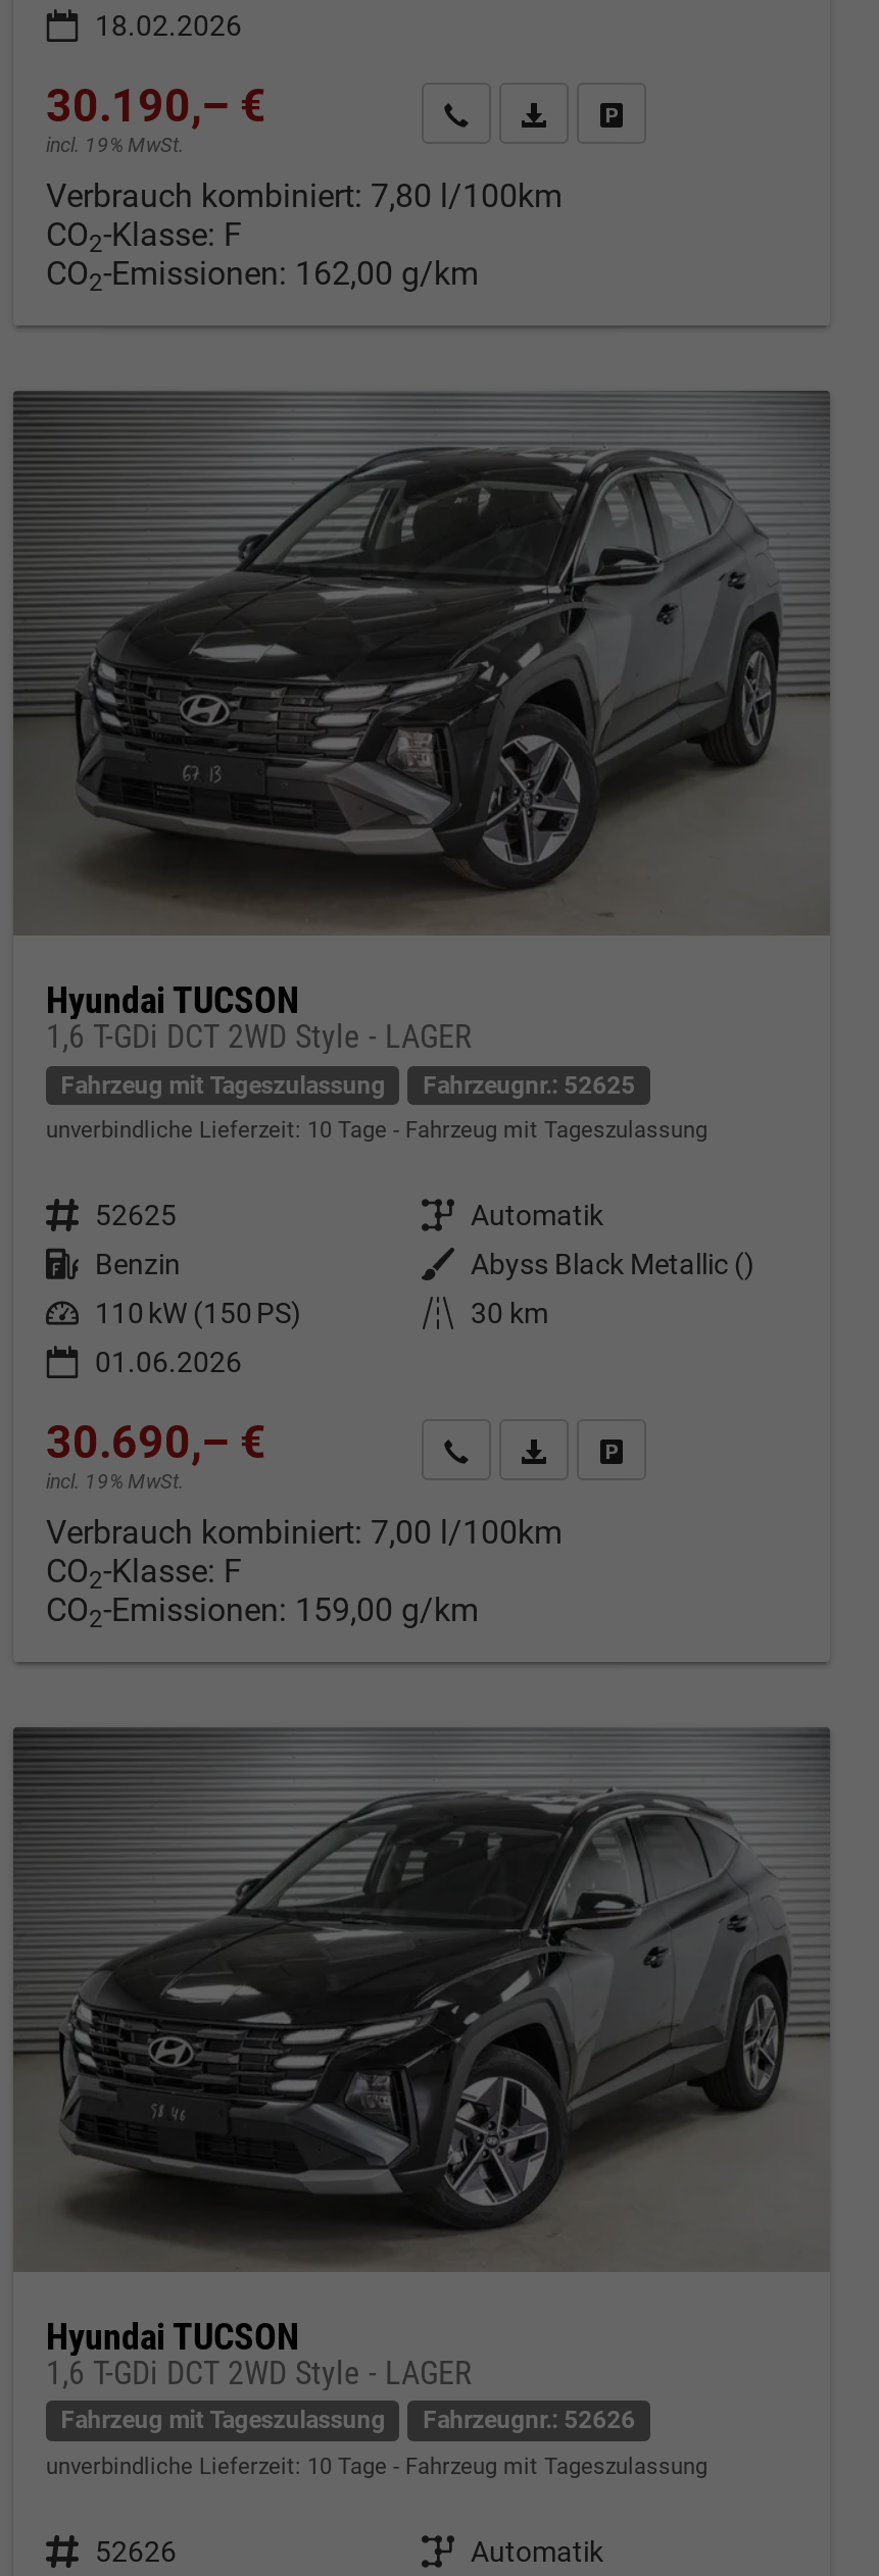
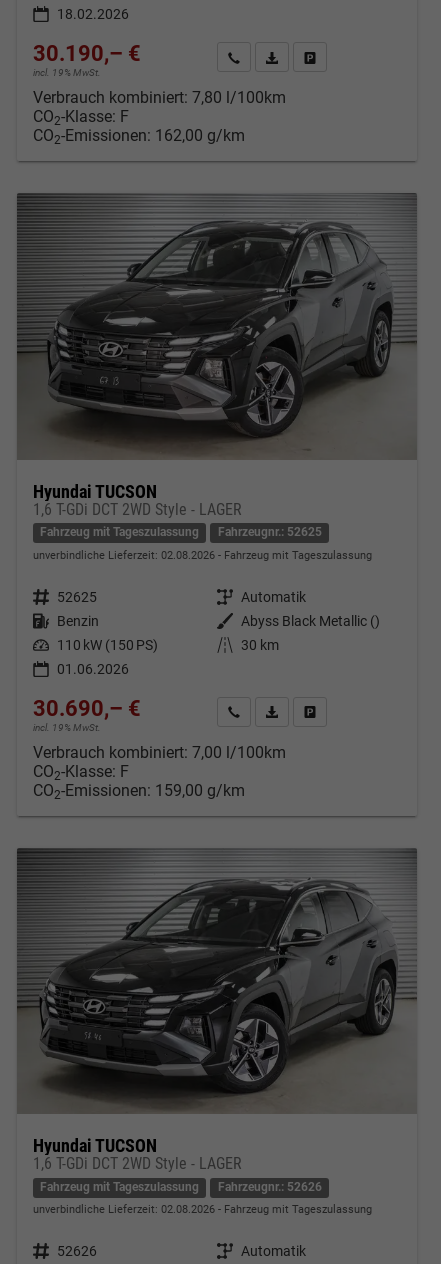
- unverbindliche Lieferzeit: 10 Tage Fahrzeug mit Tageszulassung
+ unverbindliche Lieferzeit: 02.08.2026 Fahrzeug mit Tageszulassung

- unverbindliche Lieferzeit: 10 Tage Fahrzeug mit Tageszulassung
+ unverbindliche Lieferzeit: 02.08.2026 Fahrzeug mit Tageszulassung
